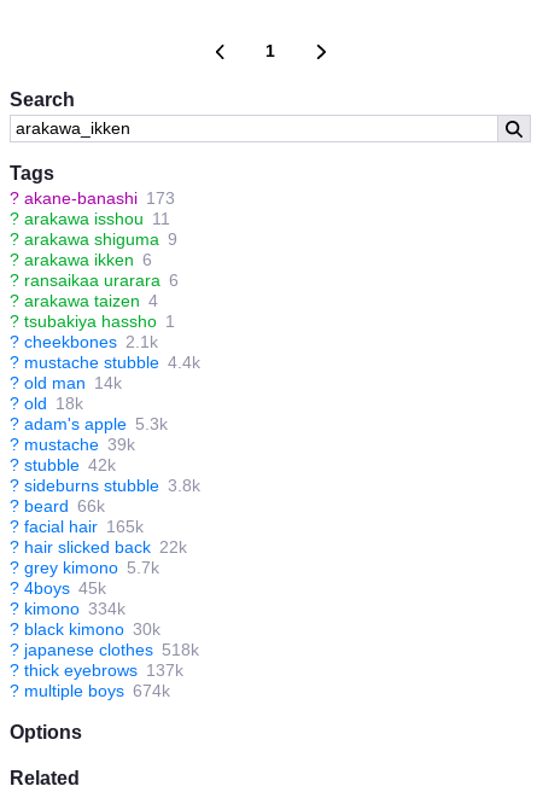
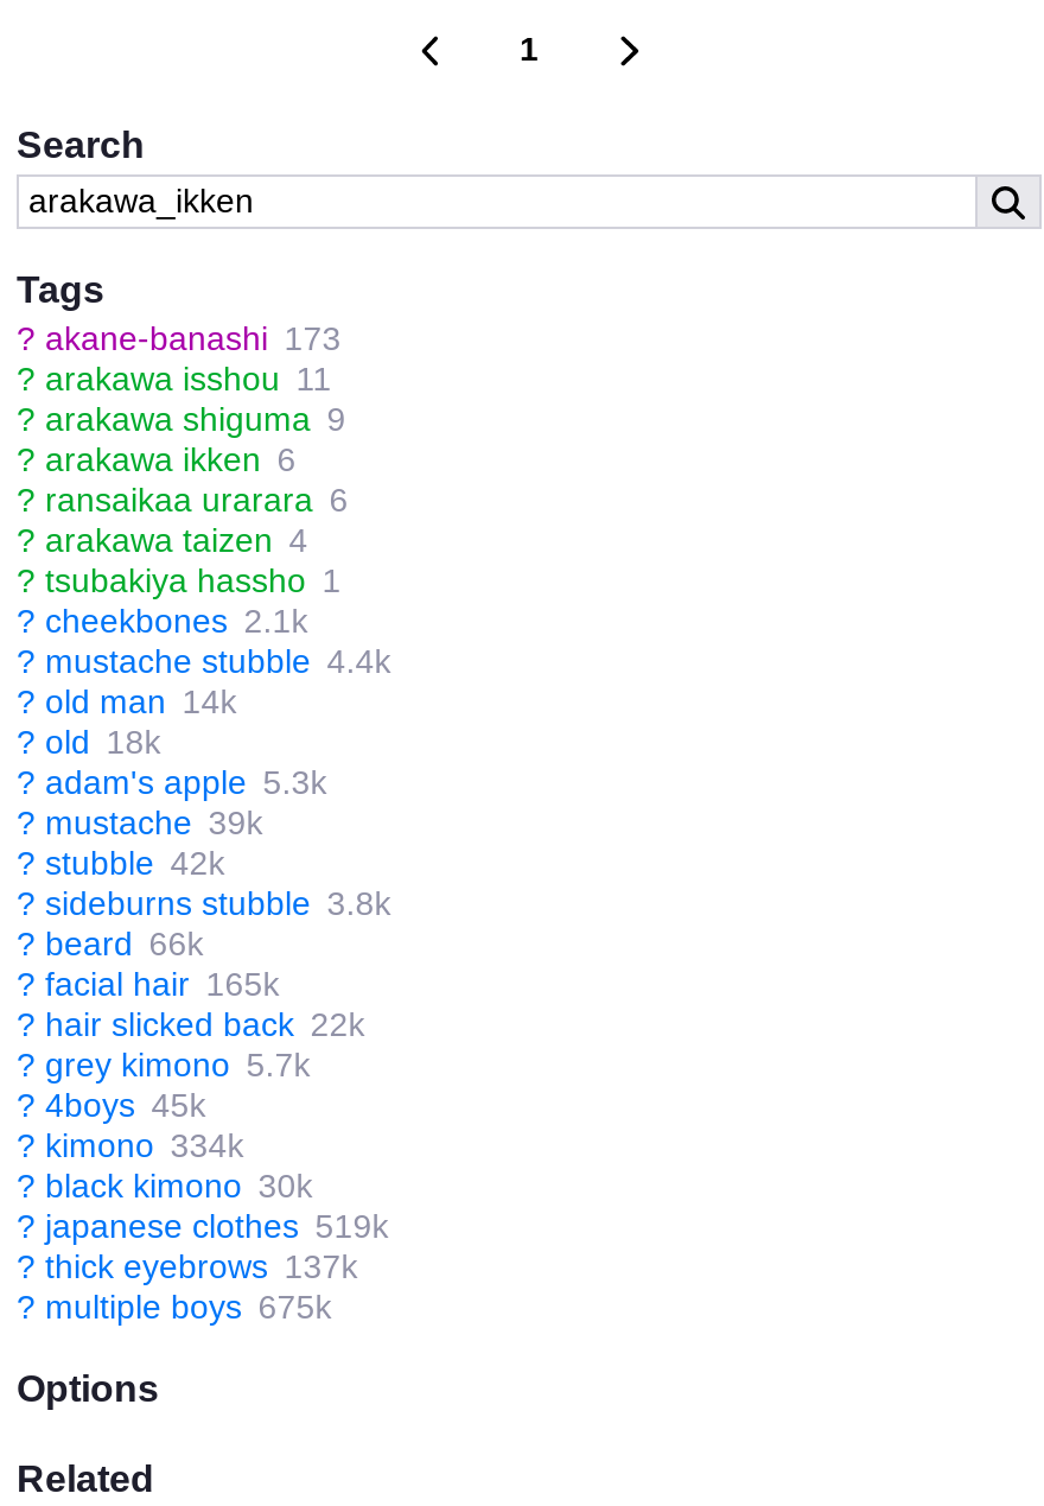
- ? japanese clothes 518k
+ ? japanese clothes 519k

- ? multiple boys 674k
+ ? multiple boys 675k
